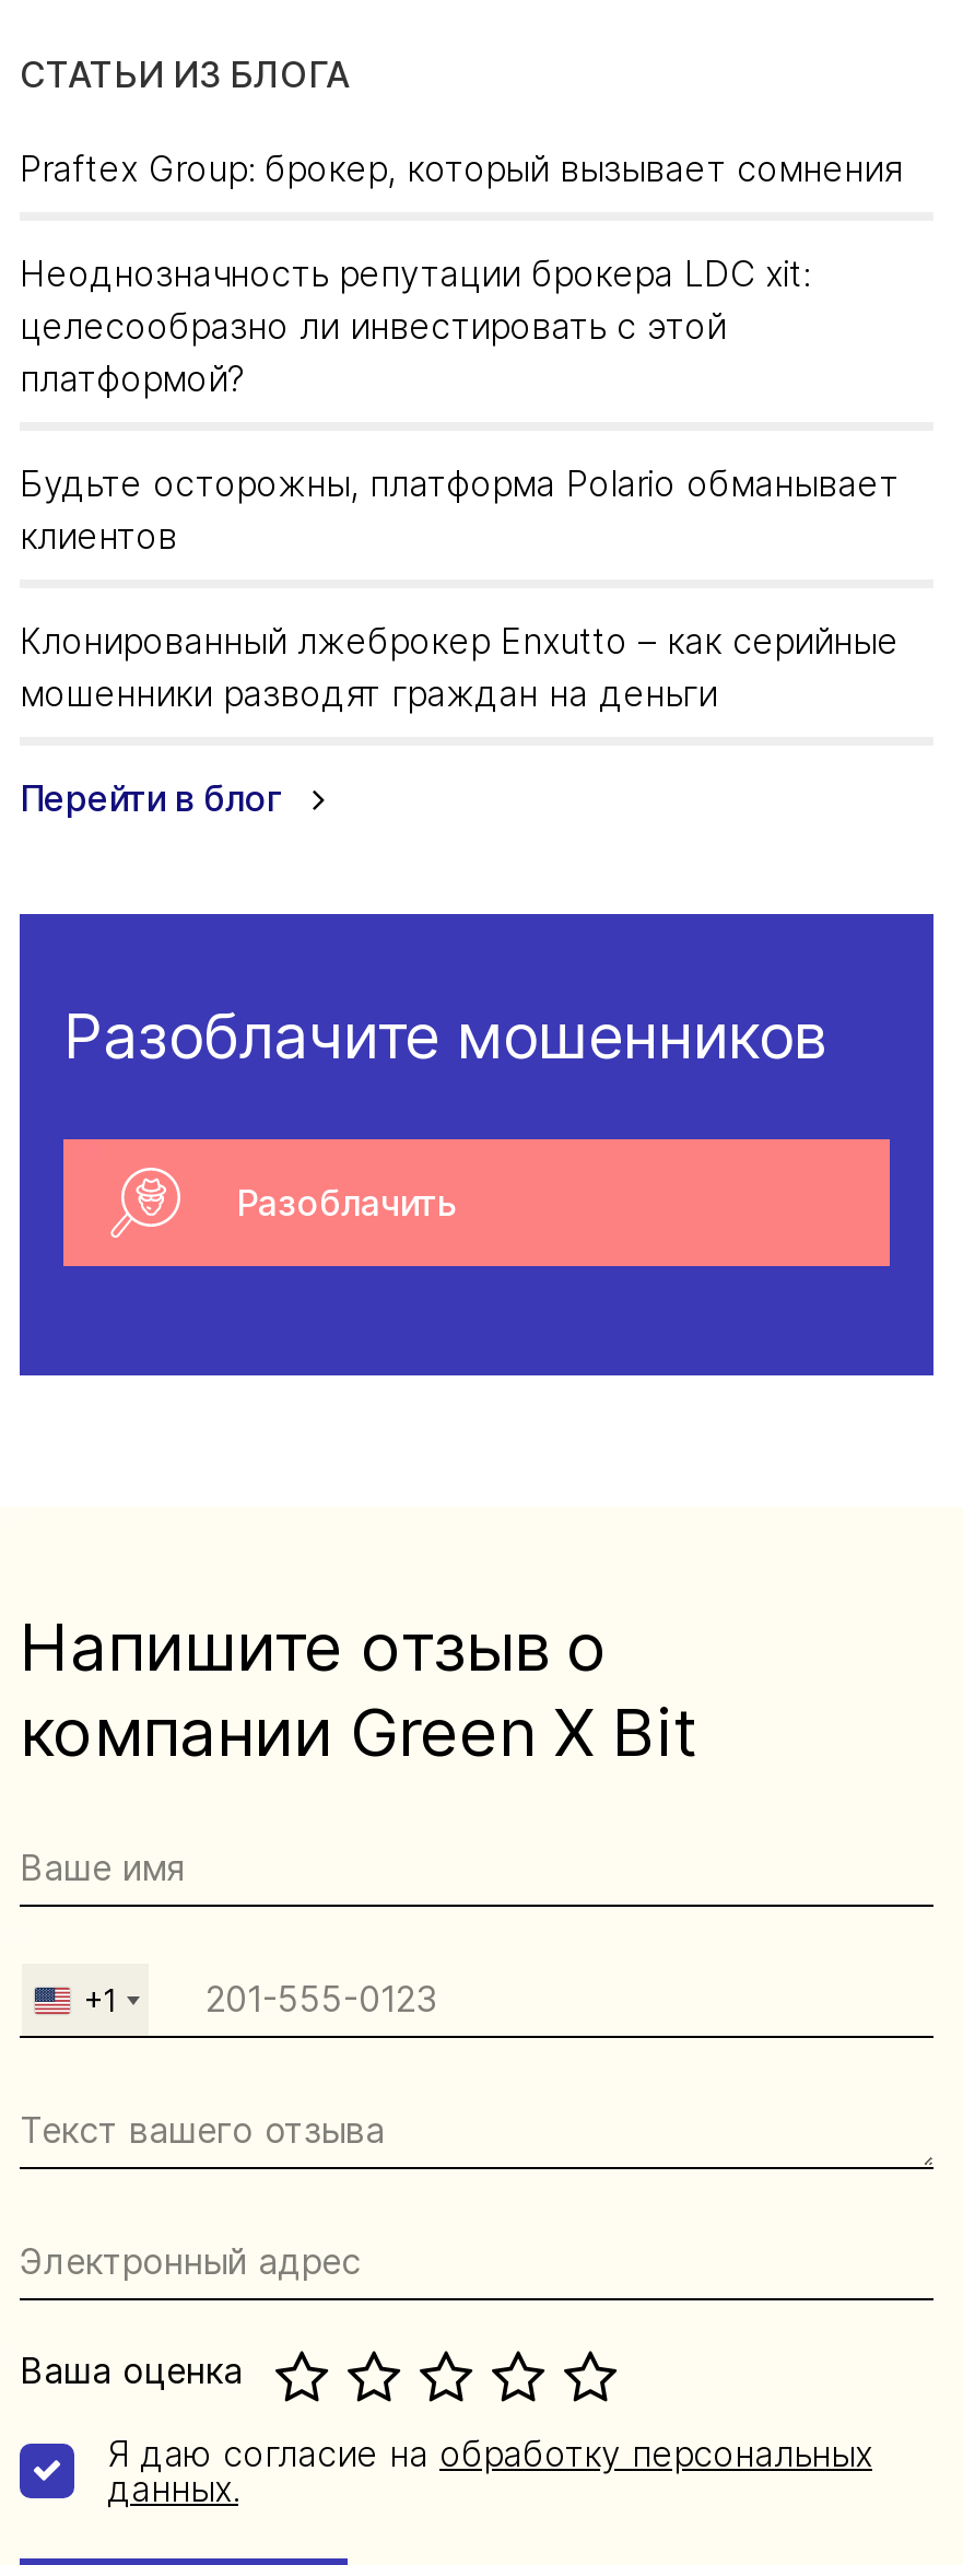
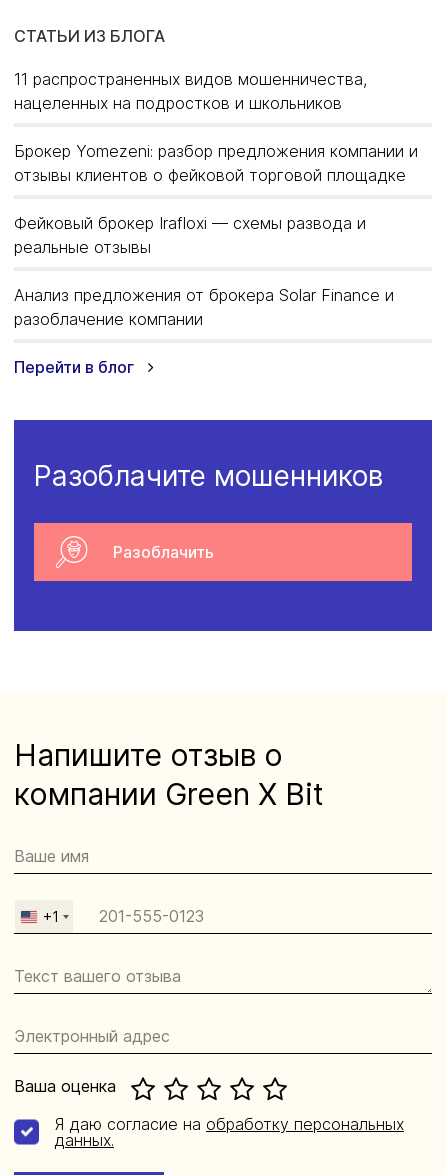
- Praftex Group: брокер, который вызывает сомнения
+ 11 распространенных видов мошенничества,
+ нацеленных на подростков и школьников

- Неоднозначность репутации брокера LDC xit:
- целесообразно ли инвестировать с этой
- платформой?
+ Брокер Yomezeni: разбор предложения компании и
+ отзывы клиентов о фейковой торговой площадке

- Будьте осторожны, платформа Polario обманывает
- клиентов
+ Фейковый брокер Irafloxi — схемы развода и
+ реальные отзывы

- Клонированный лжеброкер Enxutto – как серийные
- мошенники разводят граждан на деньги
+ Анализ предложения от брокера Solar Finance и
+ разоблачение компании
